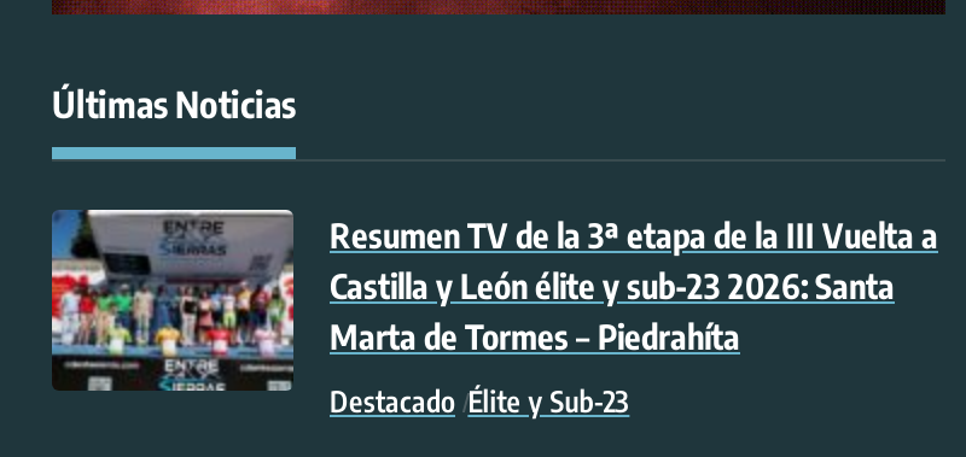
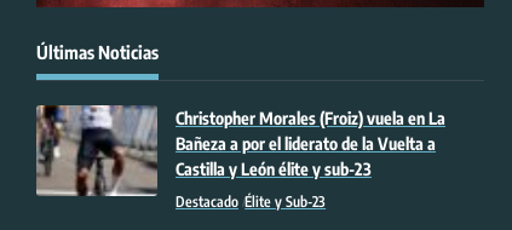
- [image]
- Resumen TV de la 3ª etapa de la III Vuelta a
- Castilla y León élite y sub-23 2026: Santa
- Marta de Tormes – Piedrahíta
+ [image]
+ Christopher Morales (Froiz) vuela en La
+ Bañeza a por el liderato de la Vuelta a
+ Castilla y León élite y sub-23
